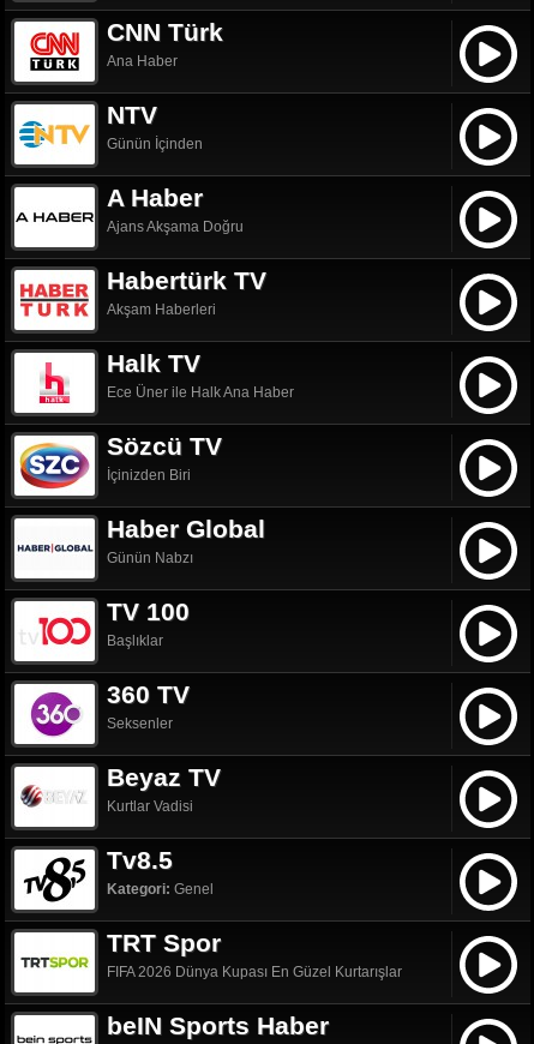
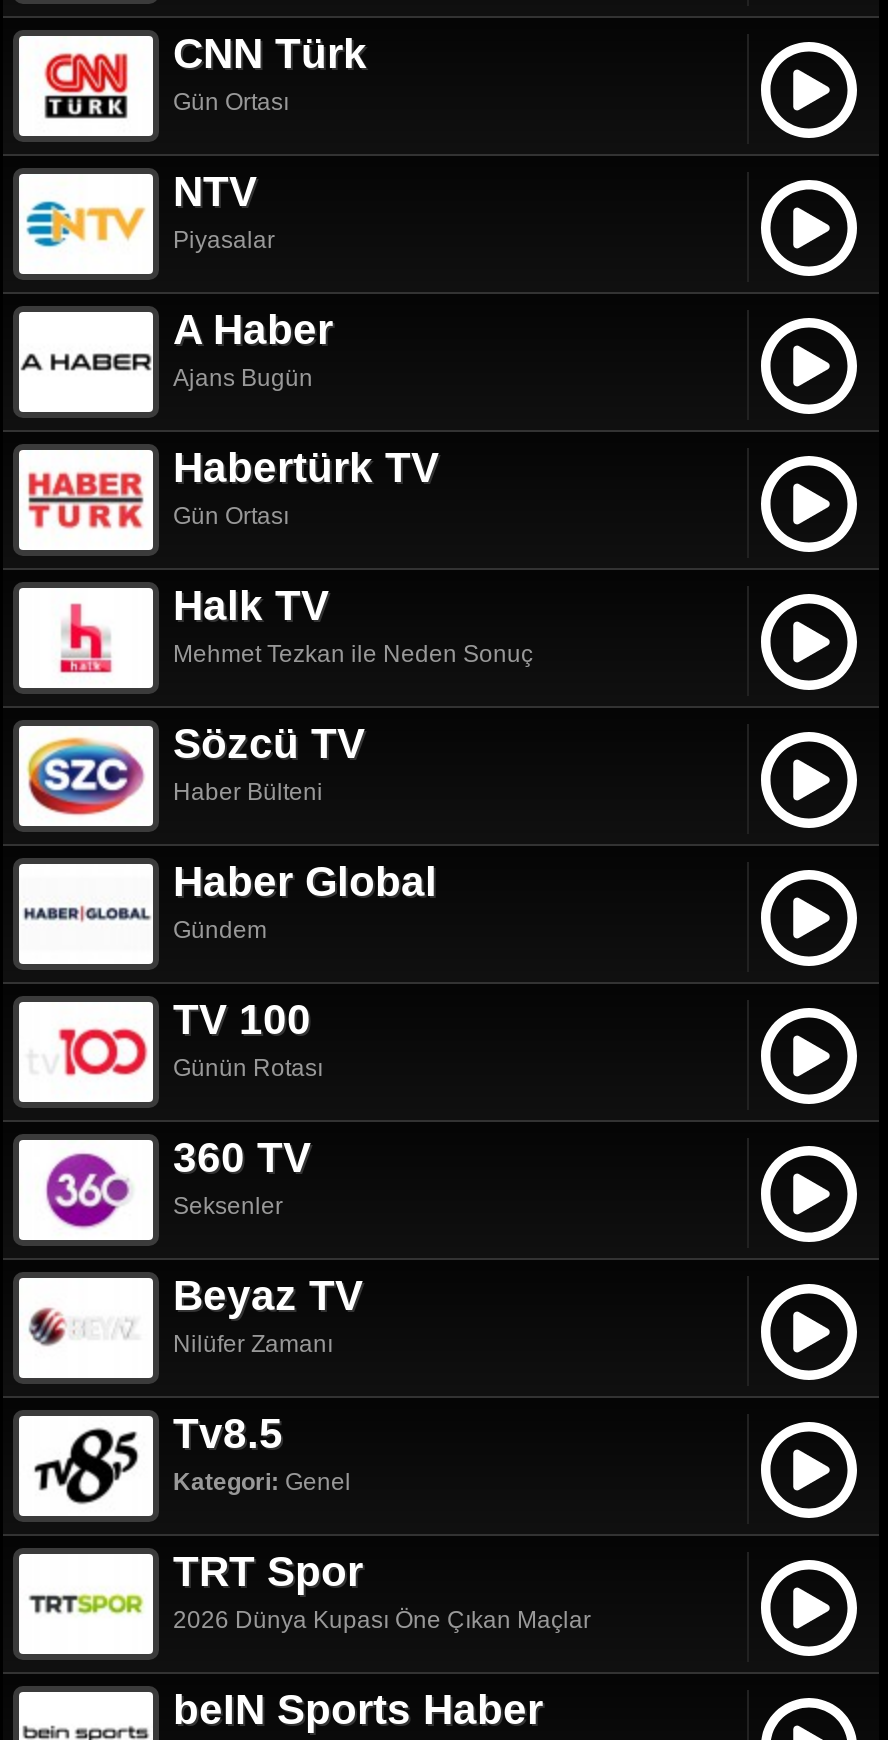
- Ana Haber
+ Gün Ortası

- Günün İçinden
+ Piyasalar

- Ajans Akşama Doğru
+ Ajans Bugün

- Akşam Haberleri
+ Gün Ortası

- Ece Üner ile Halk Ana Haber
+ Mehmet Tezkan ile Neden Sonuç

- İçinizden Biri
+ Haber Bülteni

- Günün Nabzı
+ Gündem

- Başlıklar
+ Günün Rotası

- Kurtlar Vadisi
+ Nilüfer Zamanı

- FIFA 2026 Dünya Kupası En Güzel Kurtarışlar
+ 2026 Dünya Kupası Öne Çıkan Maçlar
